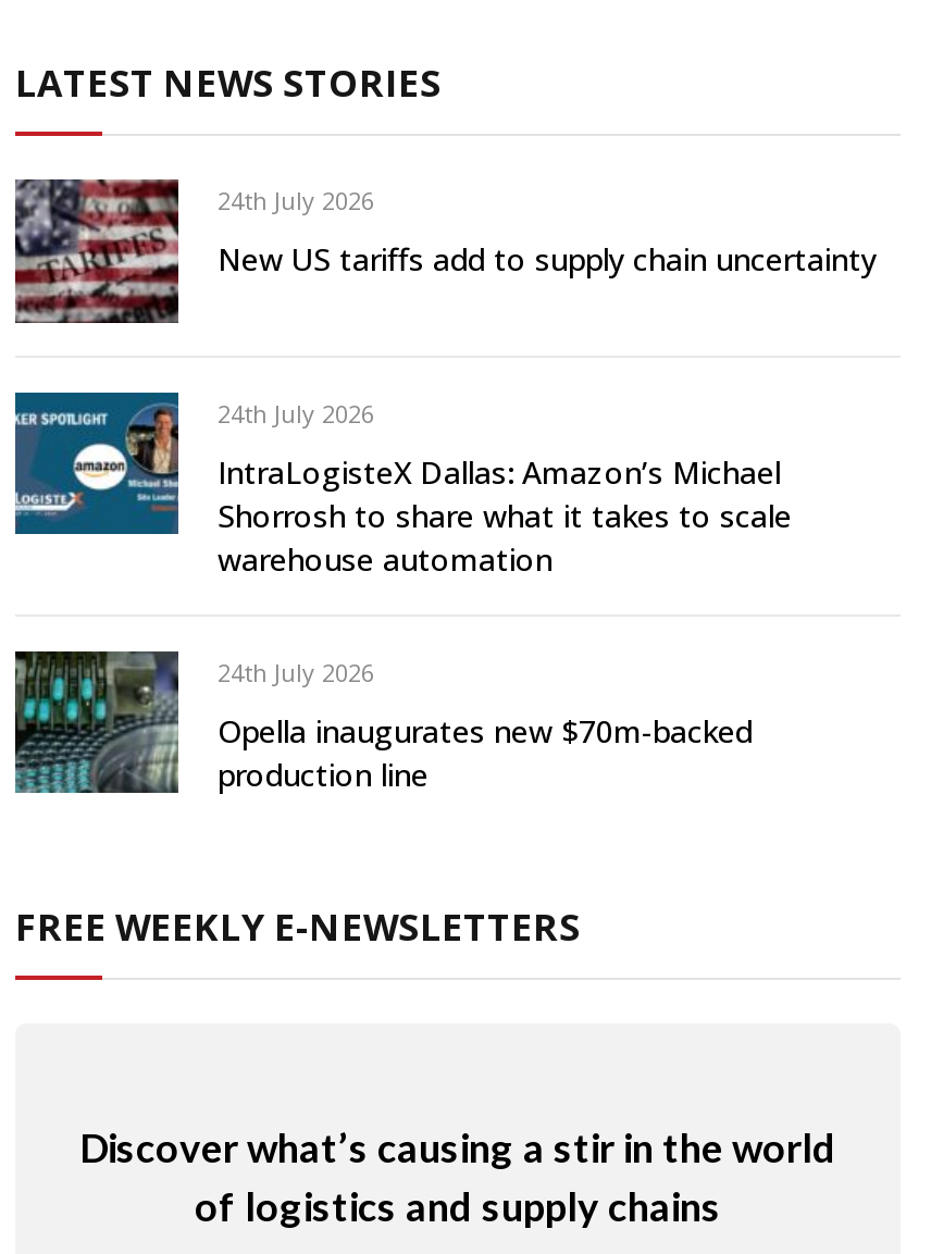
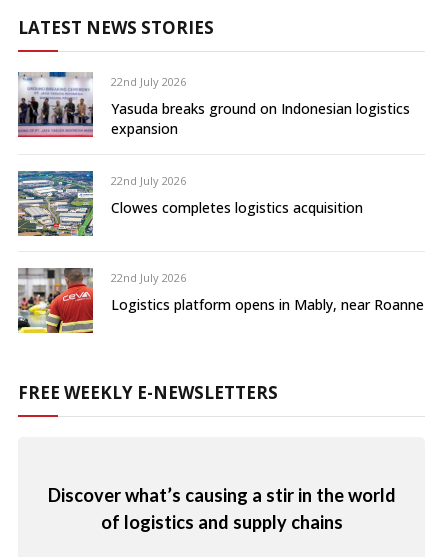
- [image]
- 24th July 2026
+ [image]
+ 22nd July 2026

- New US tariffs add to supply chain uncertainty
+ Yasuda breaks ground on Indonesian logistics
+ expansion

- [image]
- 24th July 2026
+ [image]
+ 22nd July 2026

- IntraLogisteX Dallas: Amazon’s Michael
- Shorrosh to share what it takes to scale
- warehouse automation
+ Clowes completes logistics acquisition

- [image]
- 24th July 2026
+ [image]
+ 22nd July 2026

- Opella inaugurates new $70m-backed
- production line
+ Logistics platform opens in Mably, near Roanne
